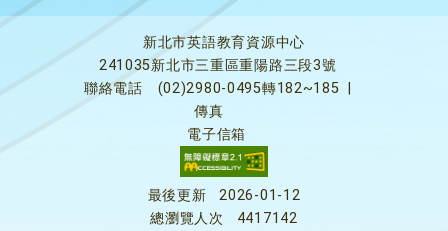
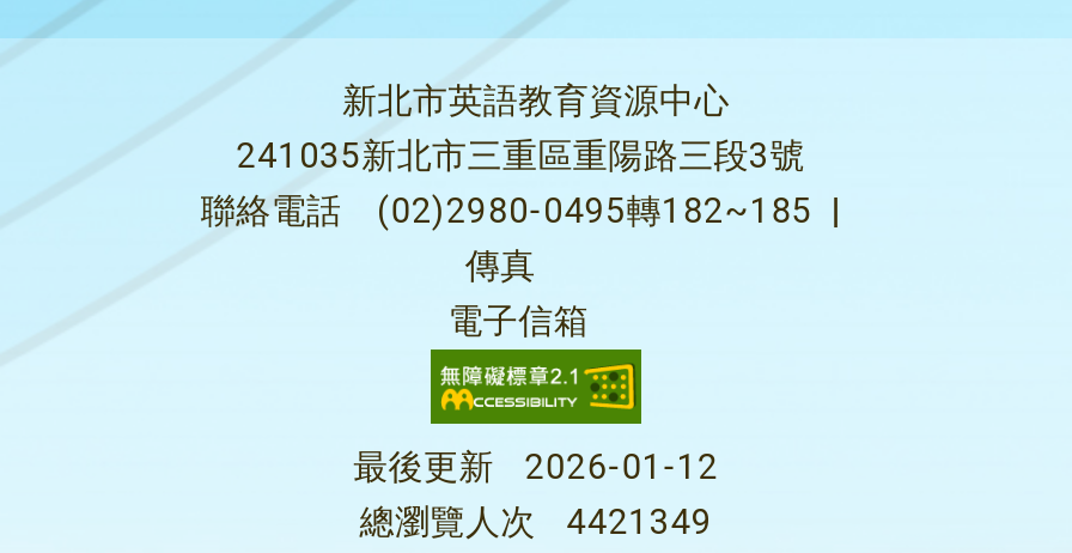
- 總瀏覽人次 4417142
+ 總瀏覽人次 4421349
